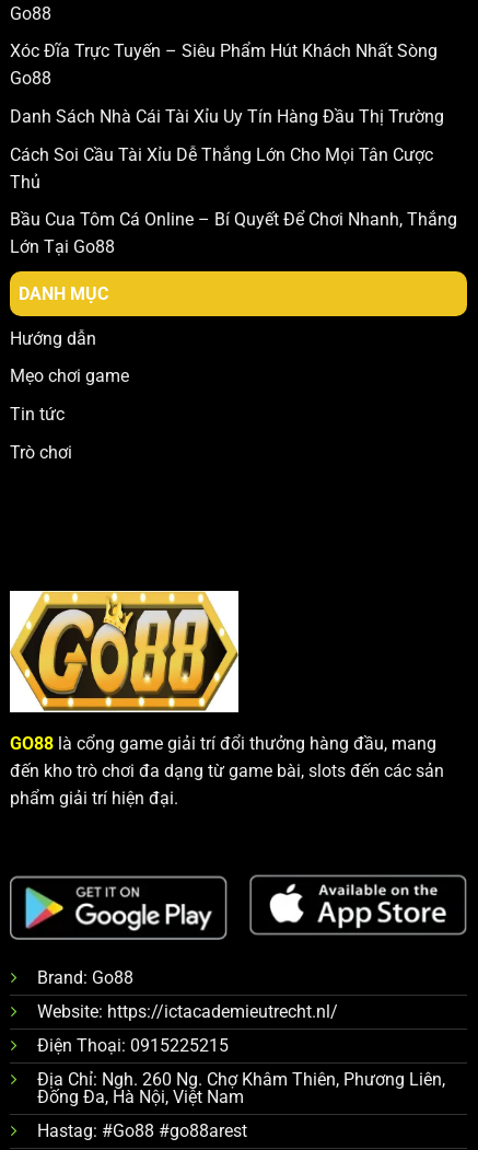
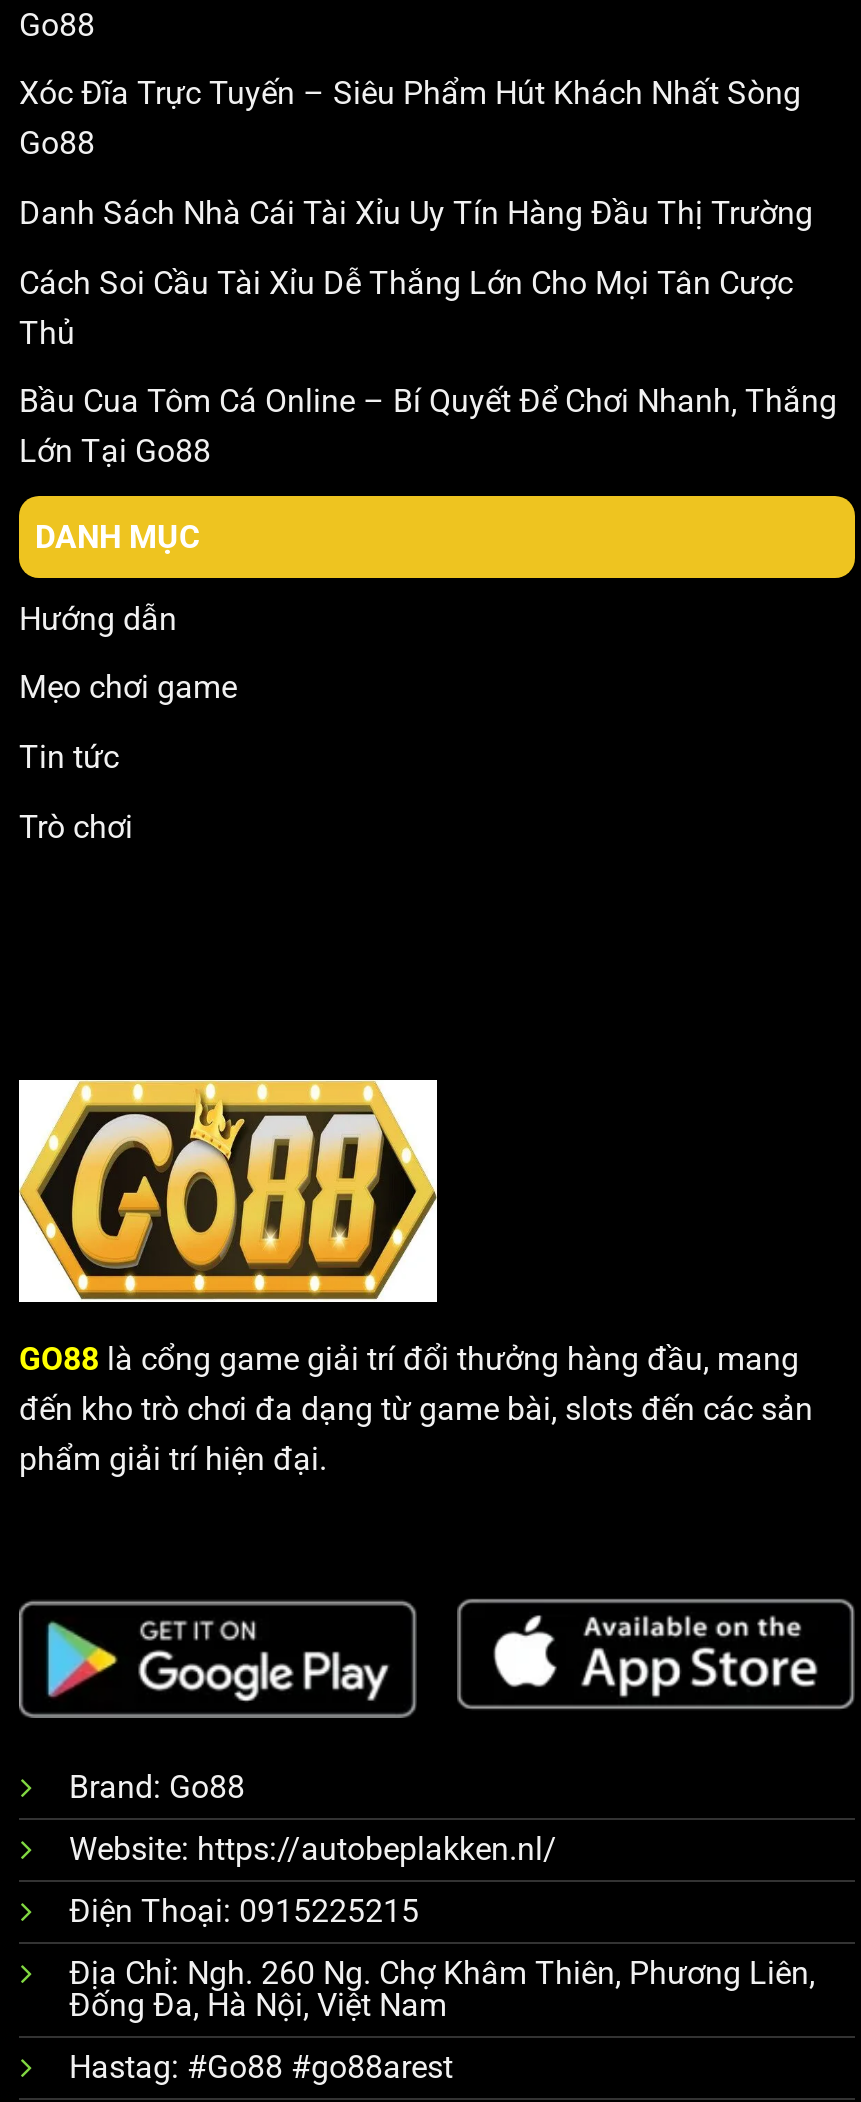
- Website: https://ictacademieutrecht.nl/
+ Website: https://autobeplakken.nl/
